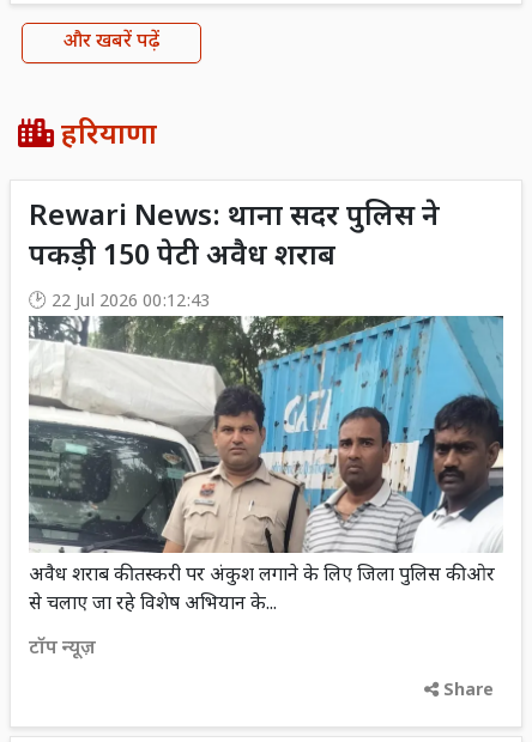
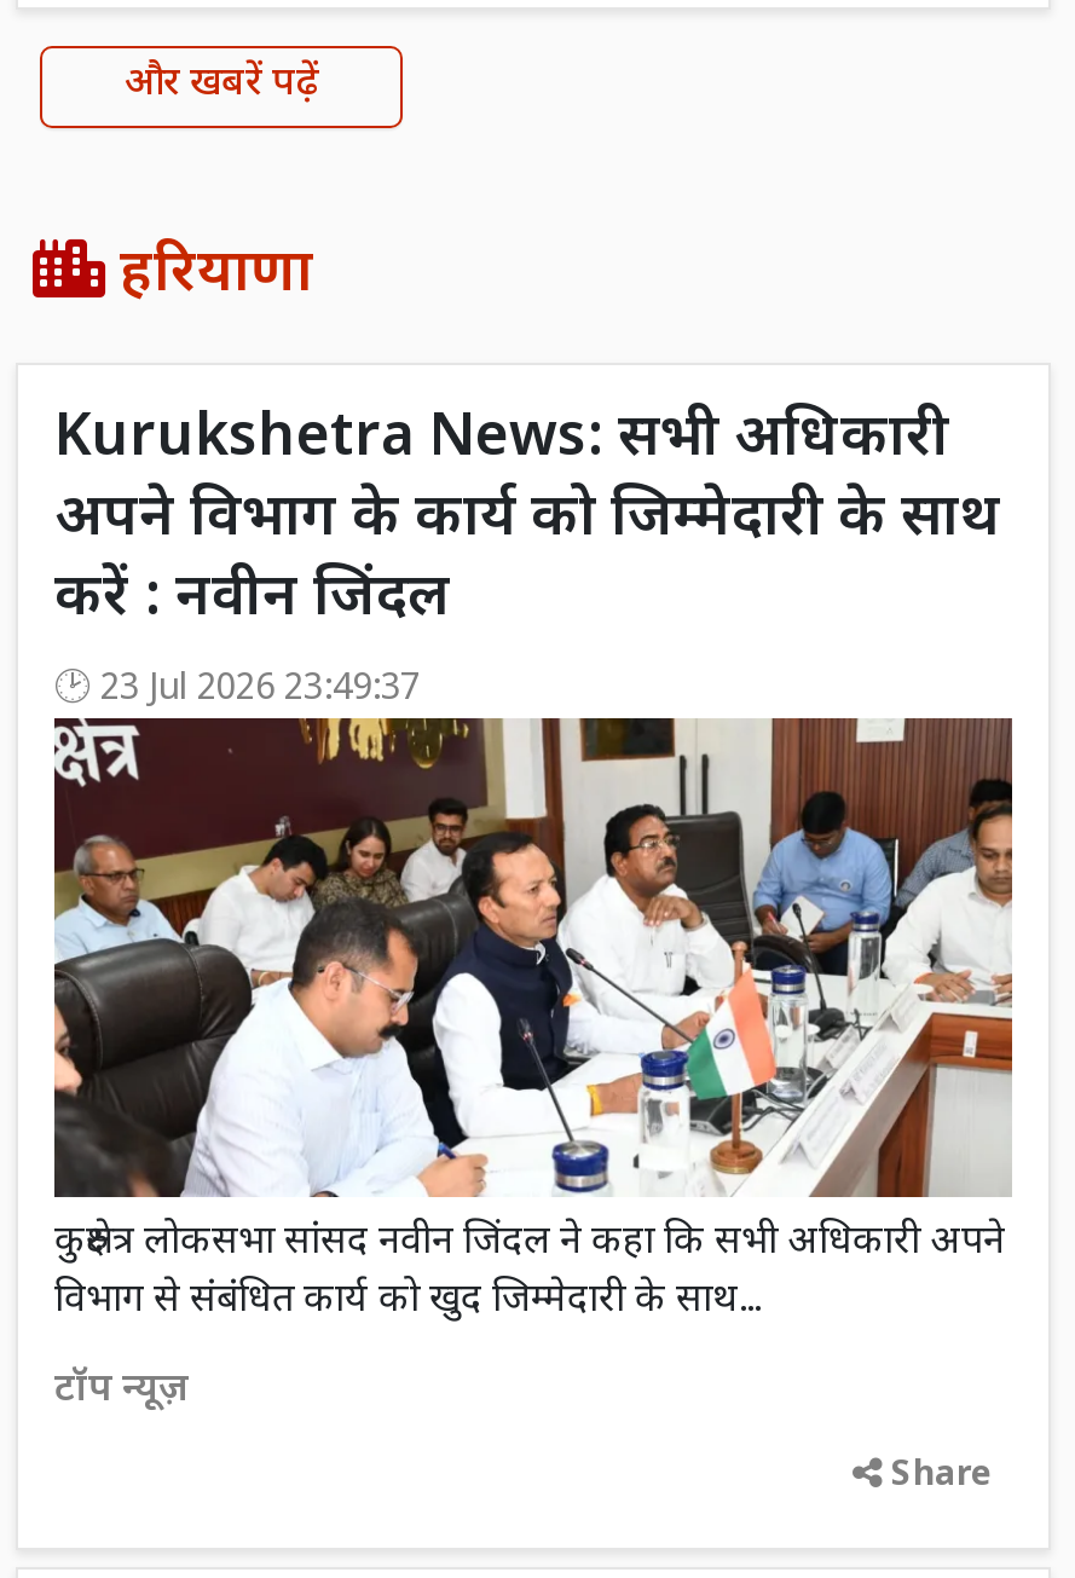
- Rewari News: थाना सदर पुलिस ने
- पकड़ी 150 पेटी अवैध शराब
- 22 Jul 2026 00:12:43
+ Kurukshetra News: सभी अधिकारी
+ अपने विभाग के कार्य को जिम्मेदारी के साथ
+ करें : नवीन जिंदल
+ 23 Jul 2026 23:49:37

- [image]
- अवैध शराब की तस्करी पर अंकुश लगाने के लिए जिला पुलिस की ओर
- से चलाए जा रहे विशेष अभियान के...
+ [image]
+ कुरुक्षेत्र लोकसभा सांसद नवीन जिंदल ने कहा कि सभी अधिकारी अपने
+ विभाग से संबंधित कार्य को खुद जिम्मेदारी के साथ...
